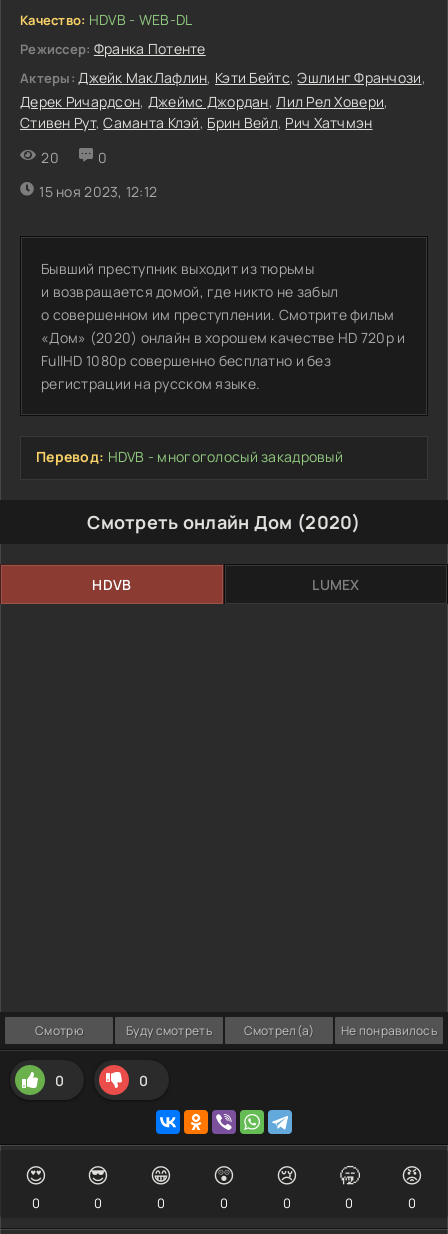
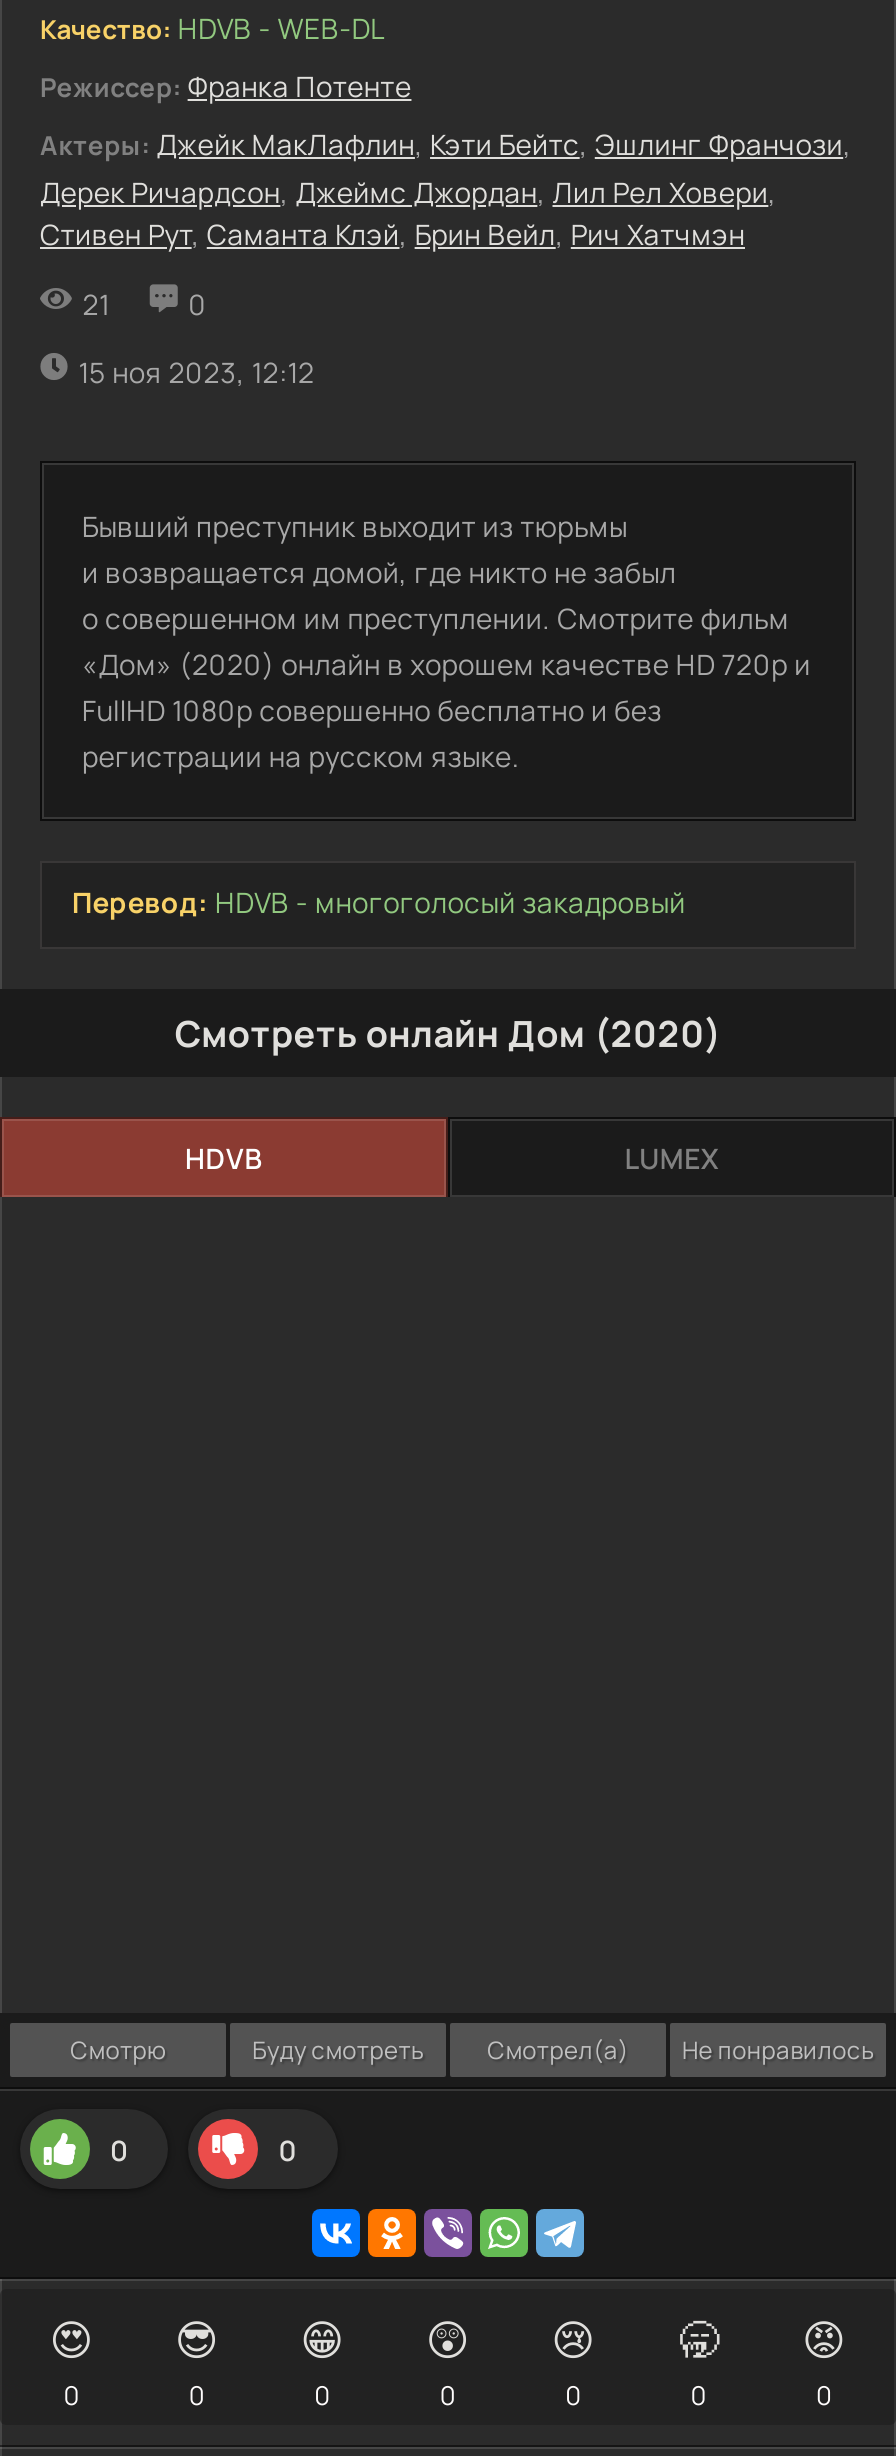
- 20
+ 21
